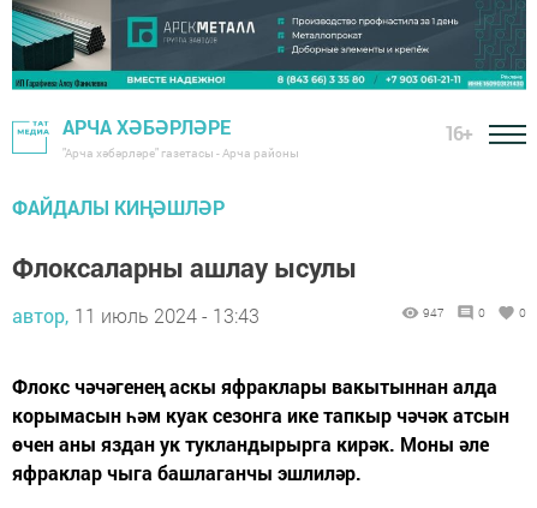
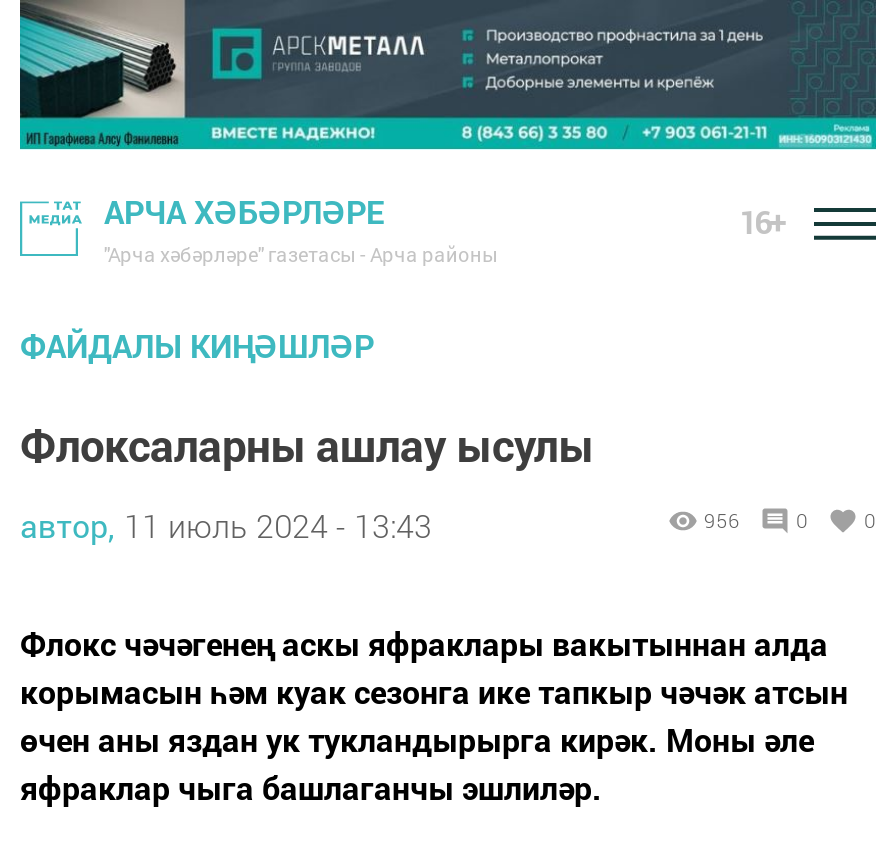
- 947
+ 956
